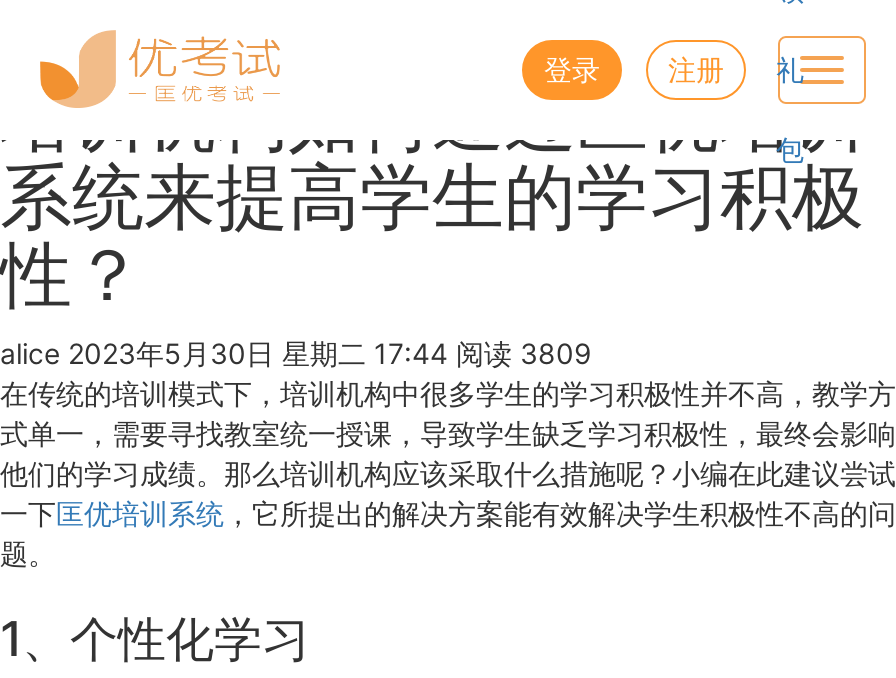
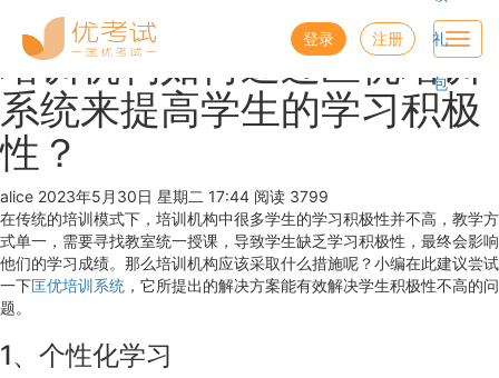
- alice 2023年5月30日 星期二 17:44 阅读 3809
+ alice 2023年5月30日 星期二 17:44 阅读 3799
